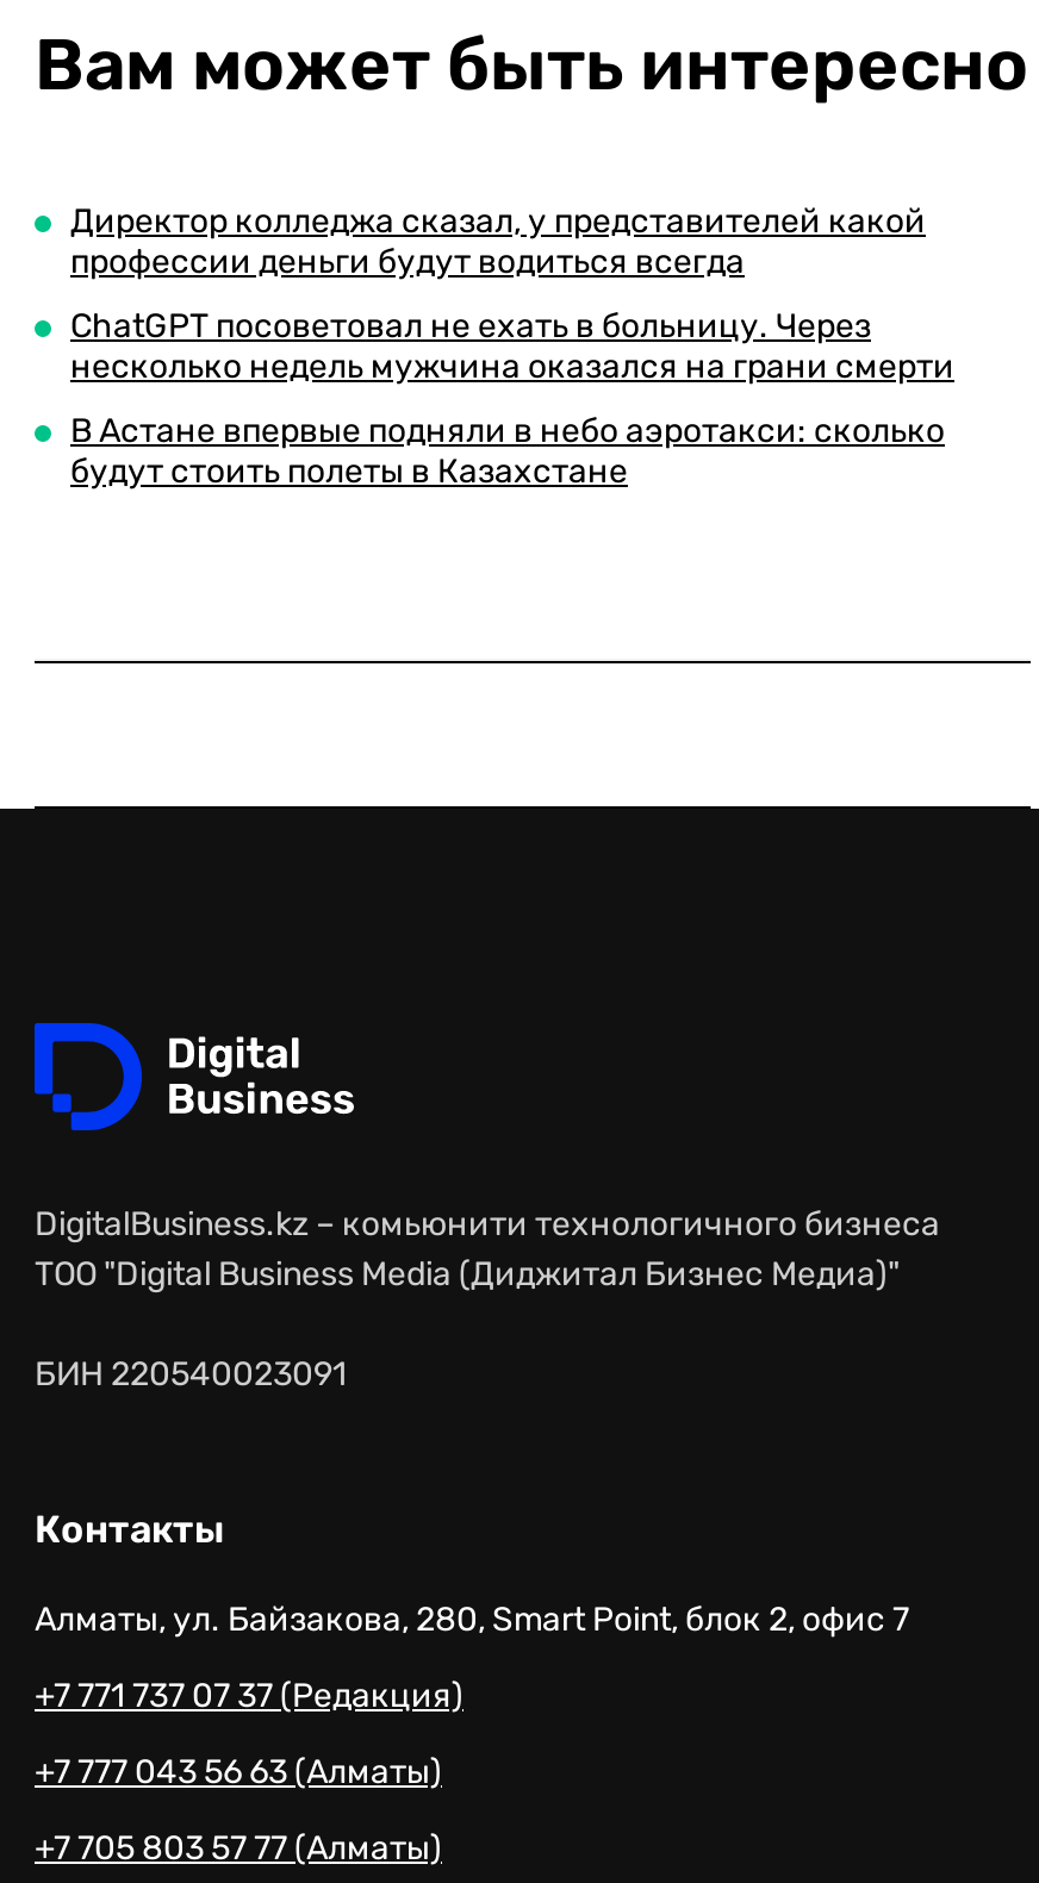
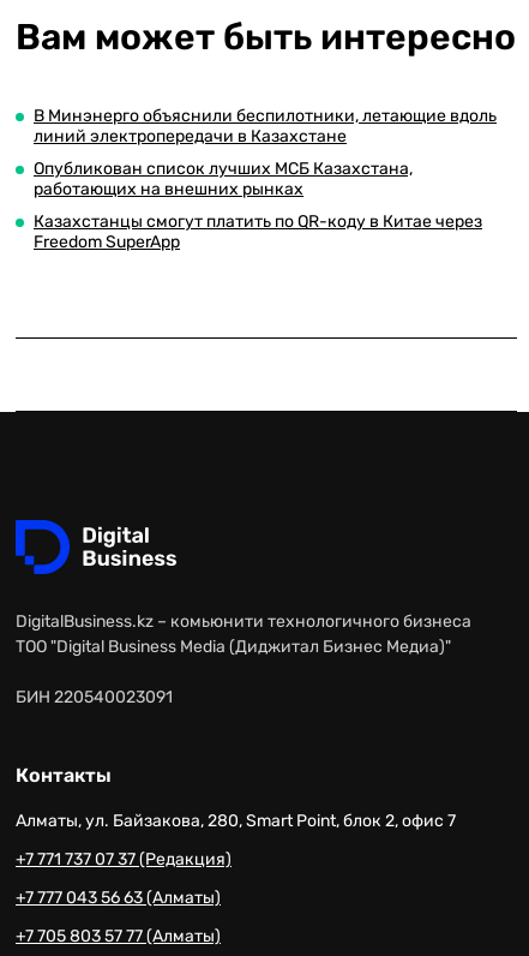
- Директор колледжа сказал, у представителей какой
- профессии деньги будут водиться всегда
+ В Минэнерго объяснили беспилотники, летающие вдоль
+ линий электропередачи в Казахстане

- ChatGPT посоветовал не ехать в больницу. Через
- несколько недель мужчина оказался на грани смерти
+ Опубликован список лучших МСБ Казахстана,
+ работающих на внешних рынках

- В Астане впервые подняли в небо аэротакси: сколько
- будут стоить полеты в Казахстане
+ Казахстанцы смогут платить по QR-коду в Китае через
+ Freedom SuperApp
